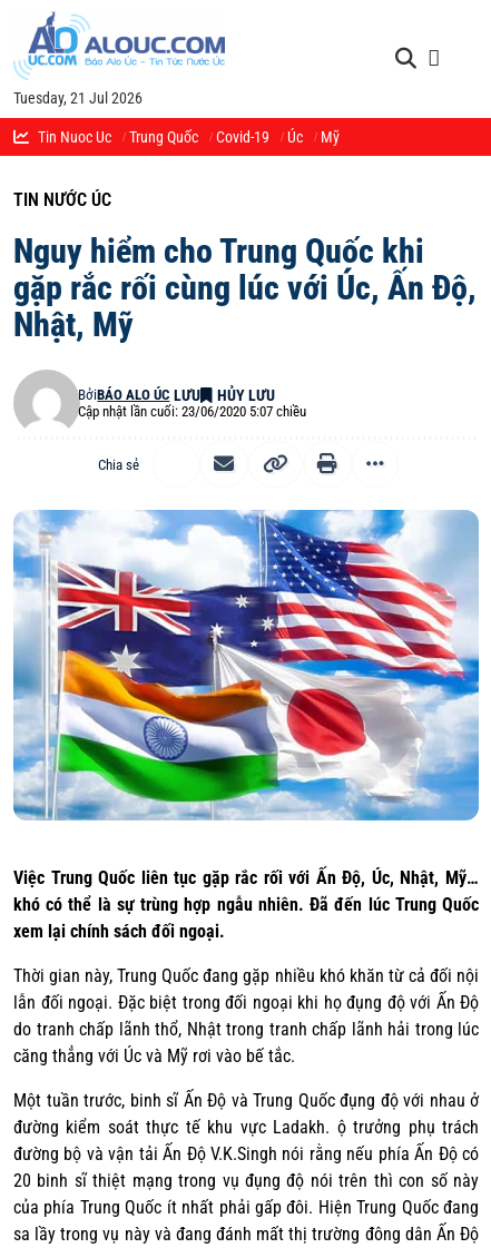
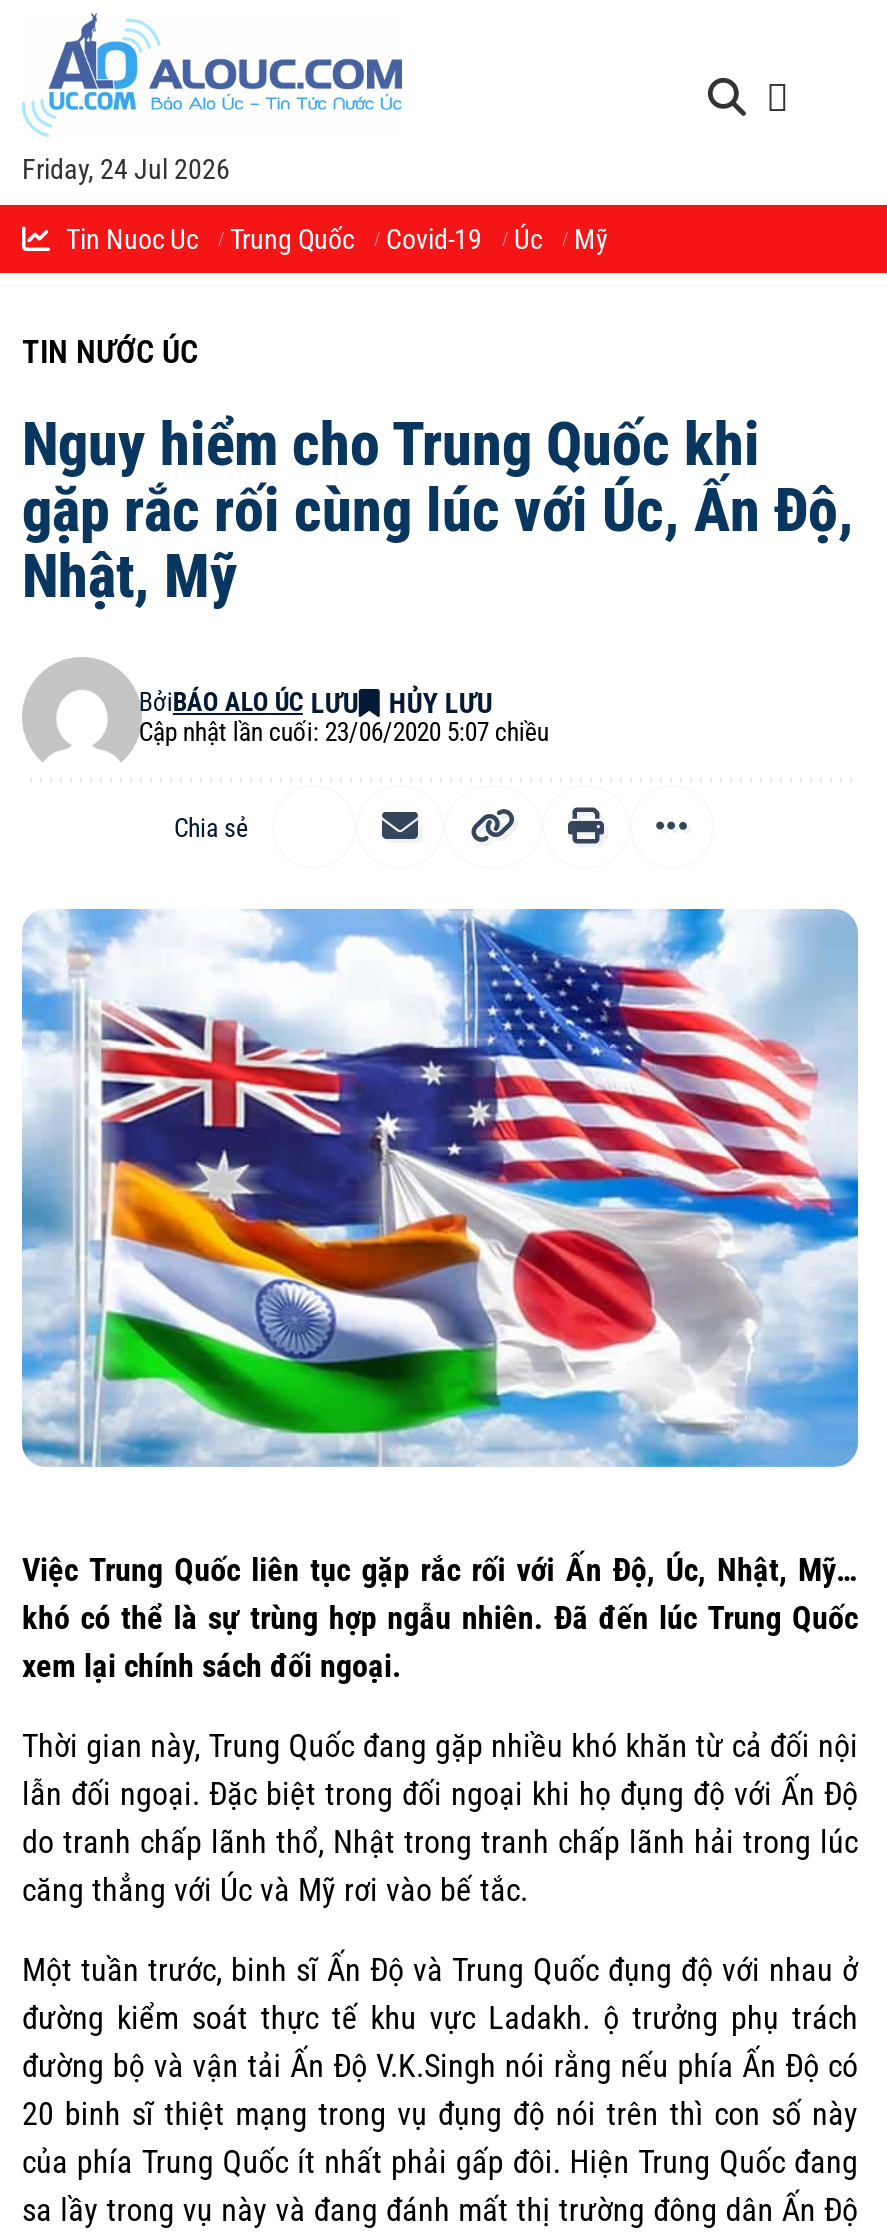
- Tuesday, 21 Jul 2026
+ Friday, 24 Jul 2026
